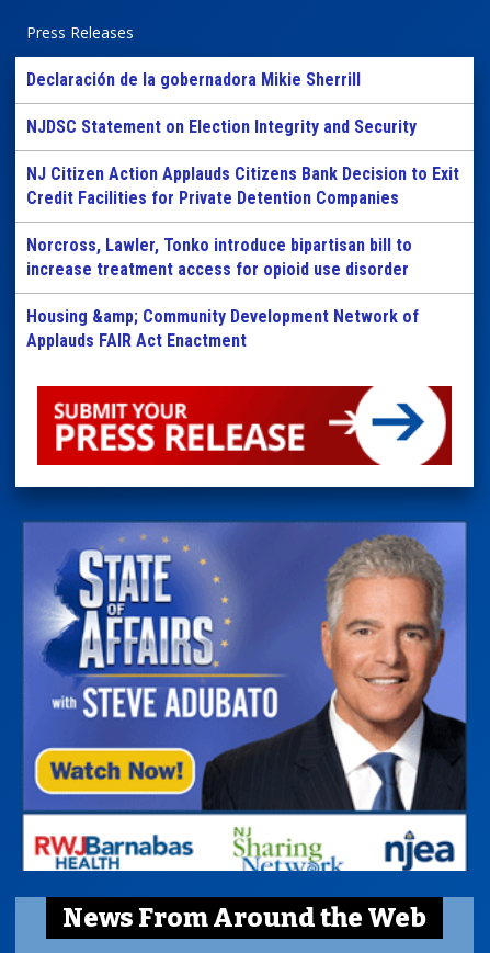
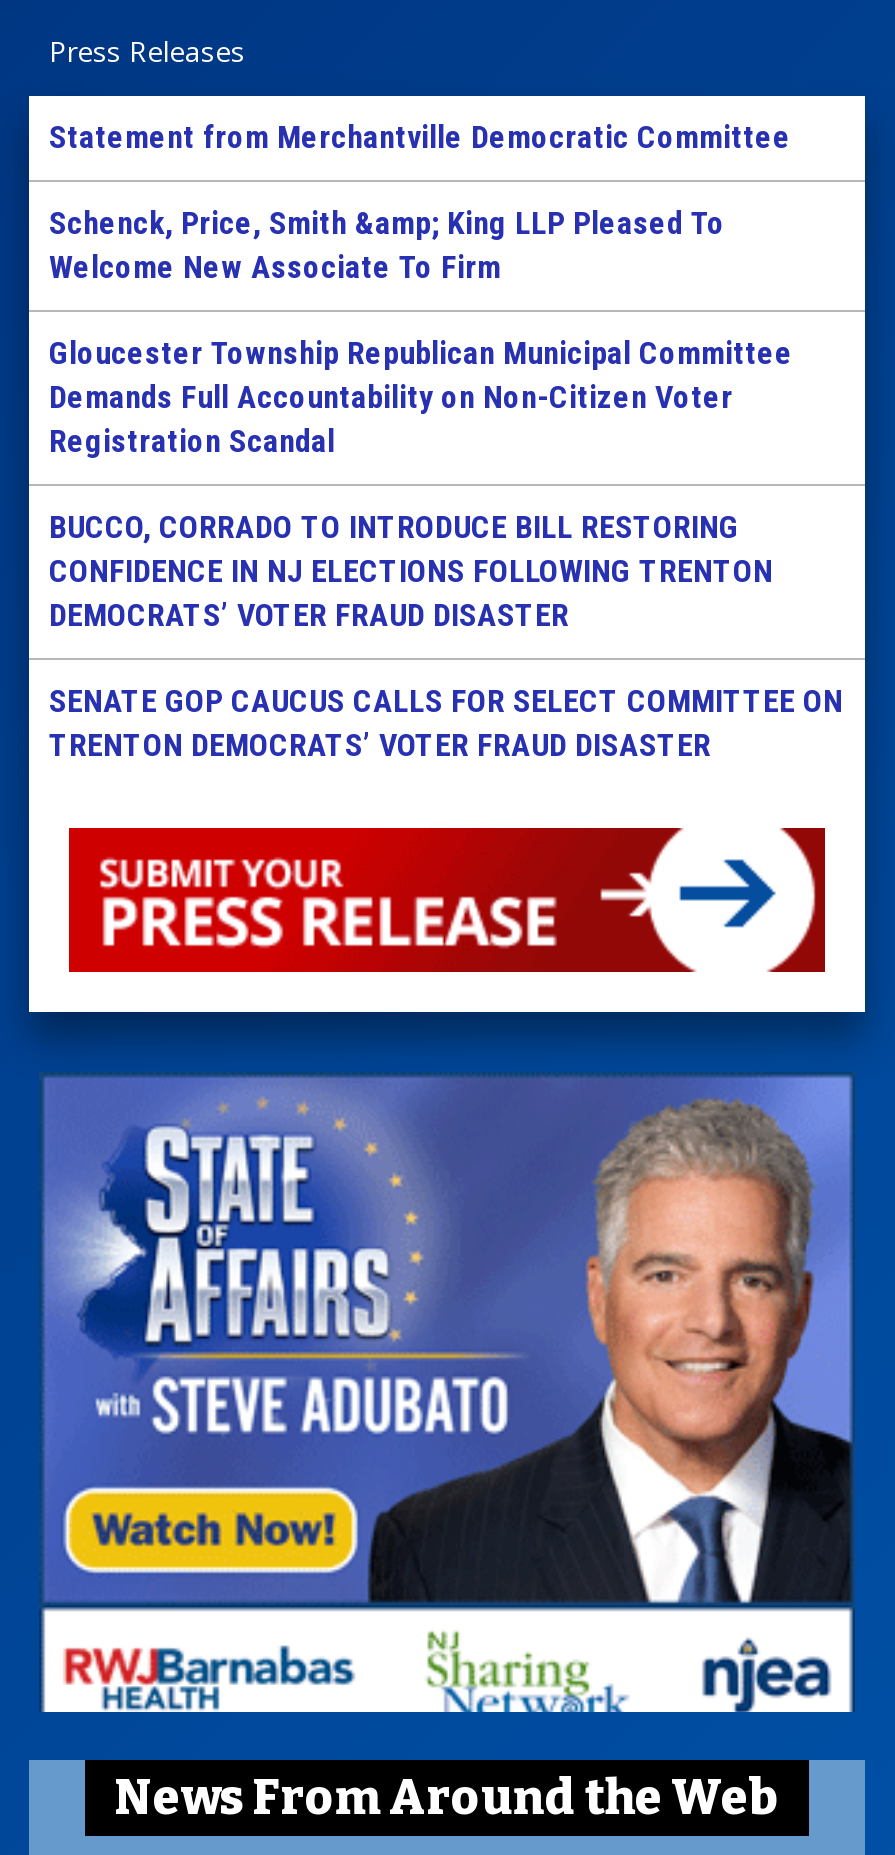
- Declaración de la gobernadora Mikie Sherrill
+ Statement from Merchantville Democratic Committee

- NJDSC Statement on Election Integrity and Security
+ Schenck, Price, Smith &amp; King LLP Pleased To
+ Welcome New Associate To Firm

- NJ Citizen Action Applauds Citizens Bank Decision to Exit
- Credit Facilities for Private Detention Companies
+ Gloucester Township Republican Municipal Committee
+ Demands Full Accountability on Non-Citizen Voter
+ Registration Scandal

- Norcross, Lawler, Tonko introduce bipartisan bill to
- increase treatment access for opioid use disorder
+ BUCCO, CORRADO TO INTRODUCE BILL RESTORING
+ CONFIDENCE IN NJ ELECTIONS FOLLOWING TRENTON
+ DEMOCRATS’ VOTER FRAUD DISASTER

- Housing &amp; Community Development Network of
- Applauds FAIR Act Enactment
+ SENATE GOP CAUCUS CALLS FOR SELECT COMMITTEE ON
+ TRENTON DEMOCRATS’ VOTER FRAUD DISASTER
